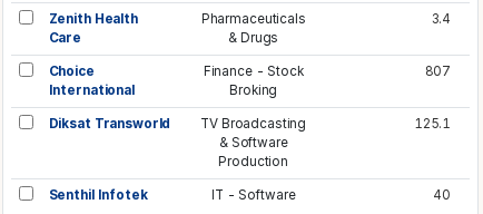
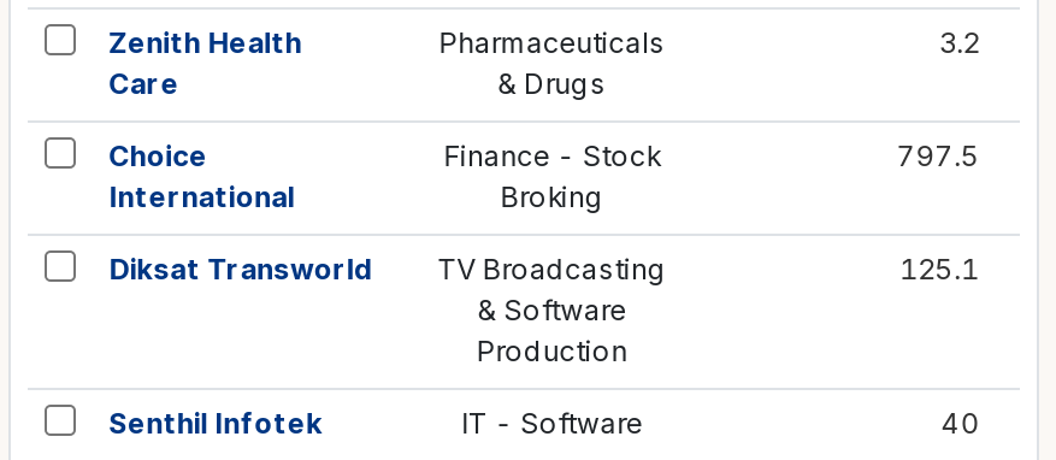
- 3.4
+ 3.2

- 807
+ 797.5
